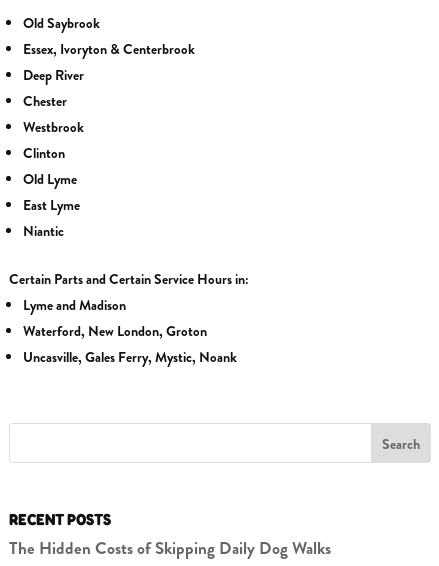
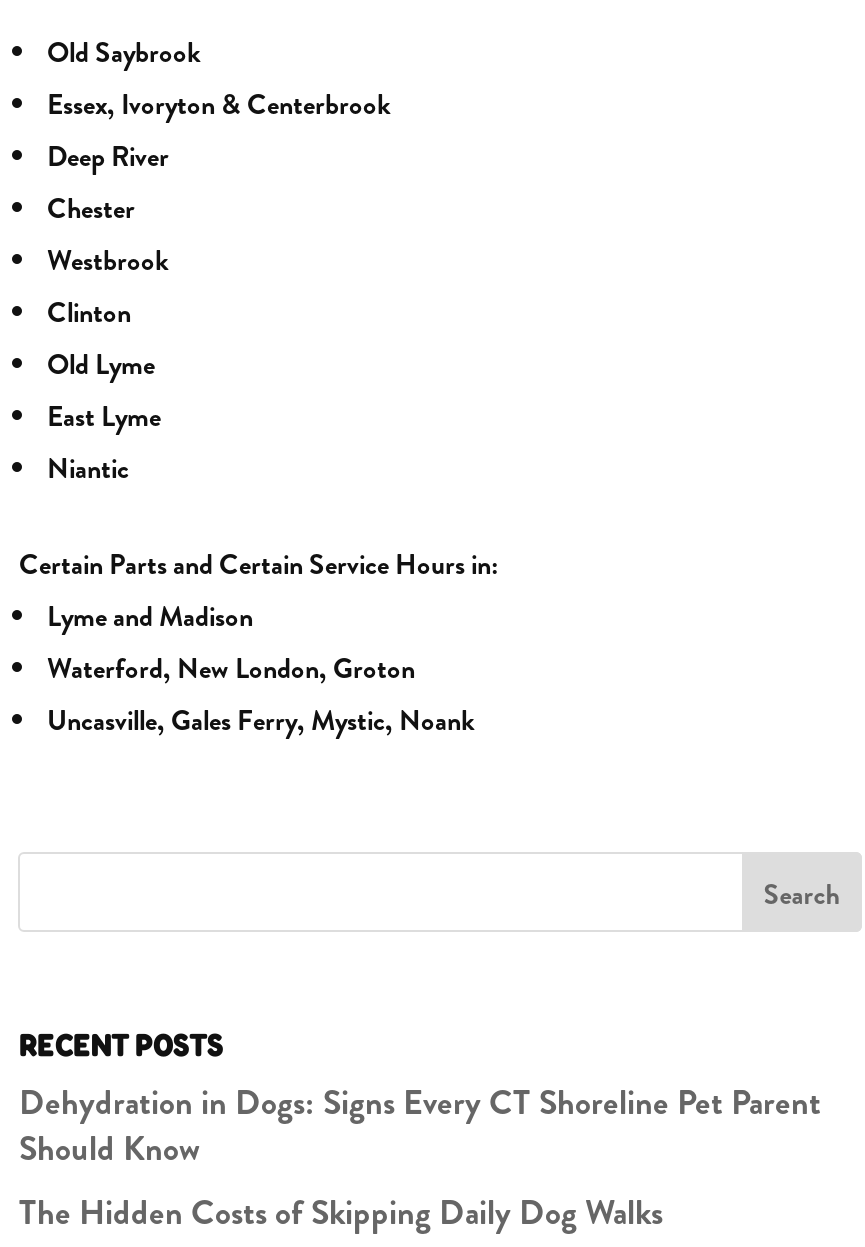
+ Dehydration in Dogs: Signs Every CT Shoreline Pet Parent
+ Should Know
